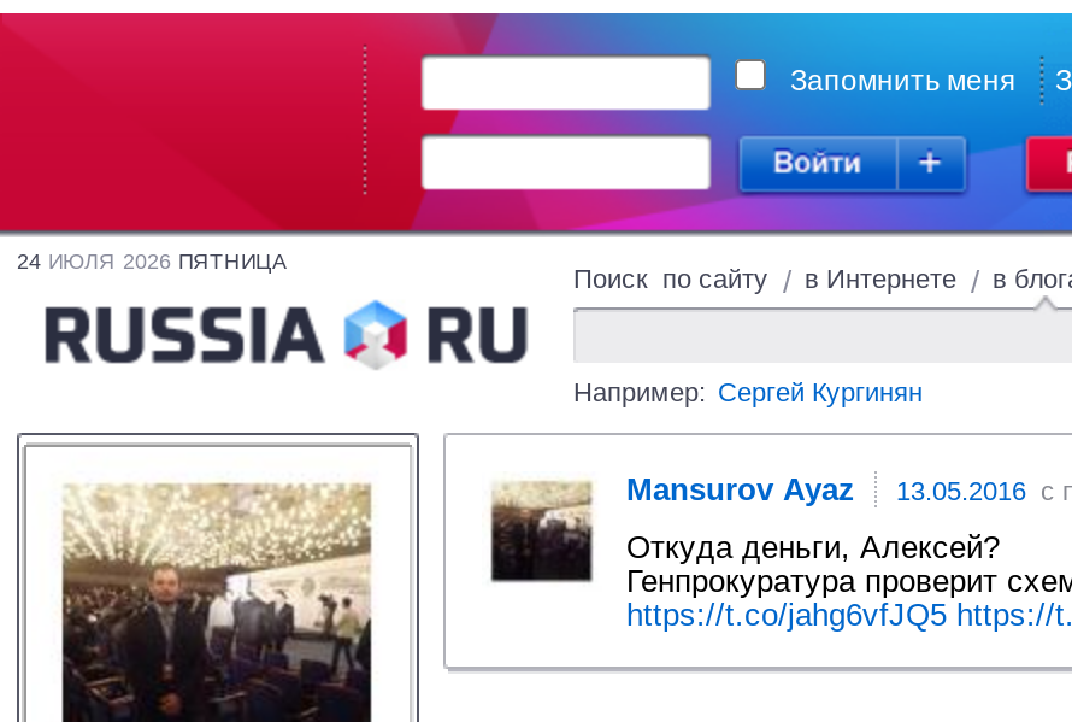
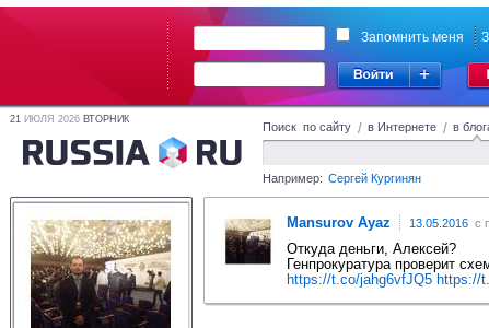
- 24 ИЮЛЯ 2026 ПЯТНИЦА
+ 21 ИЮЛЯ 2026 ВТОРНИК
